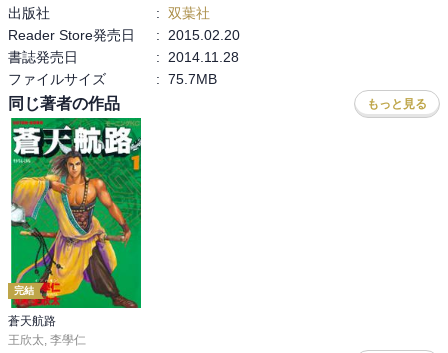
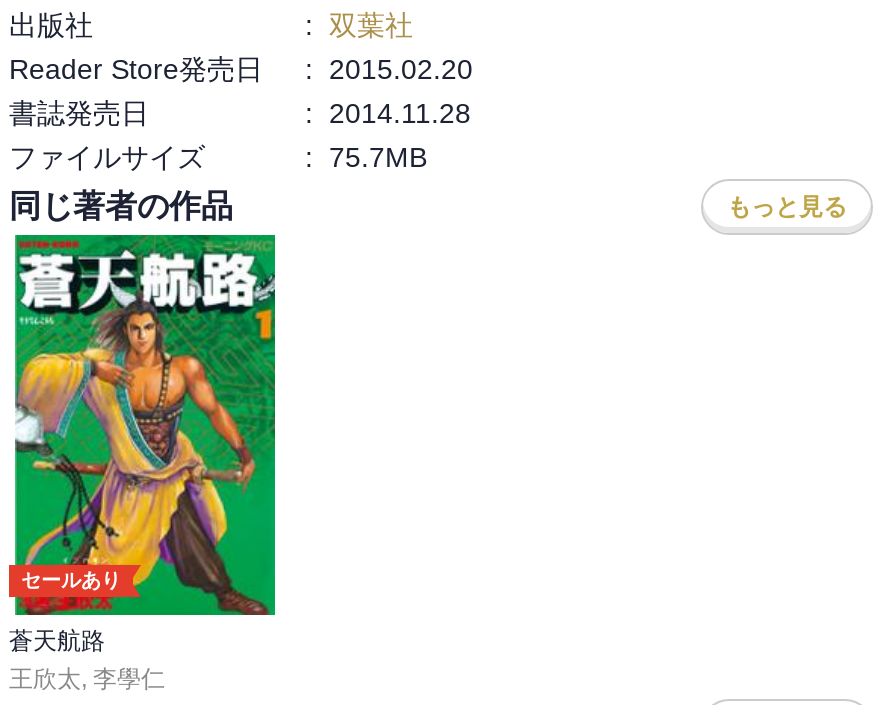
- 完結
+ セールあり
